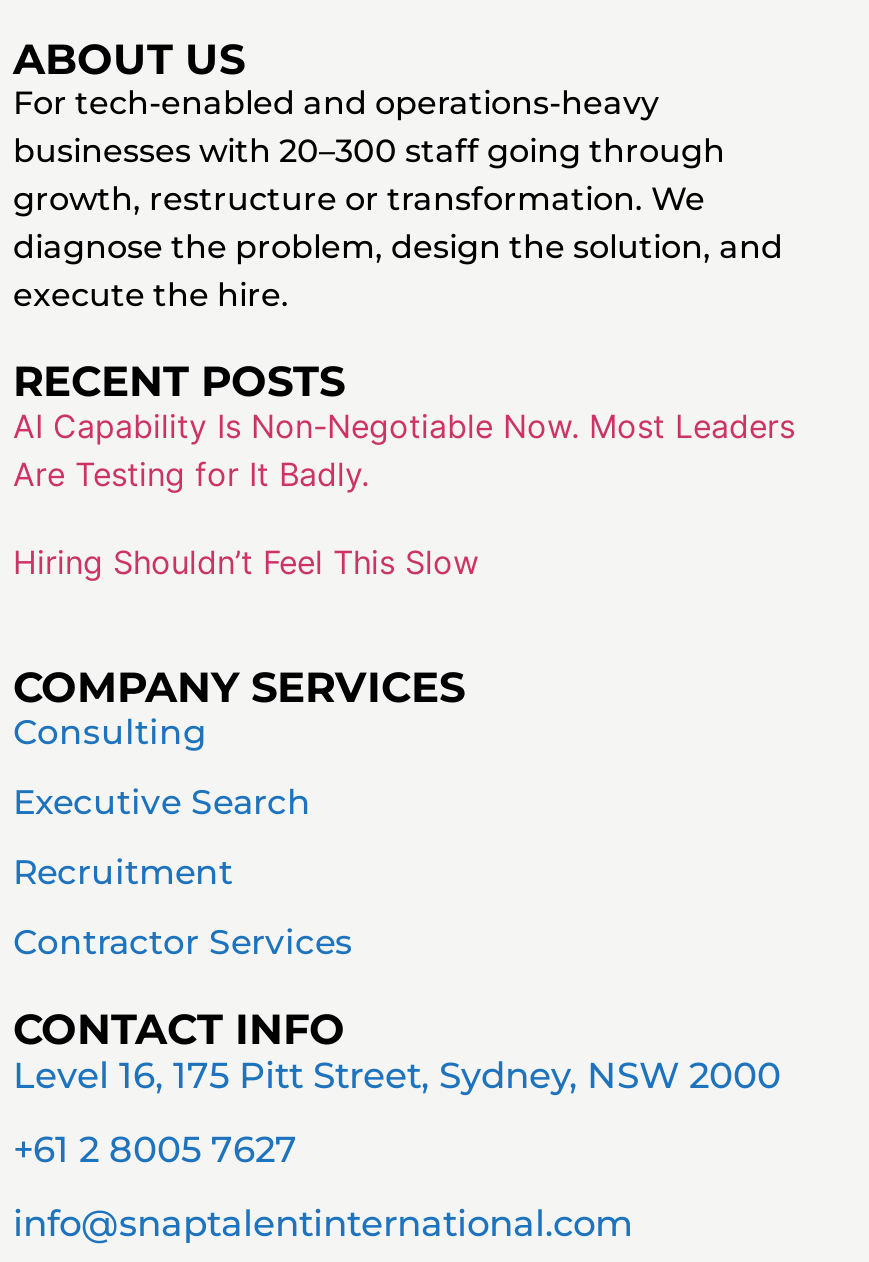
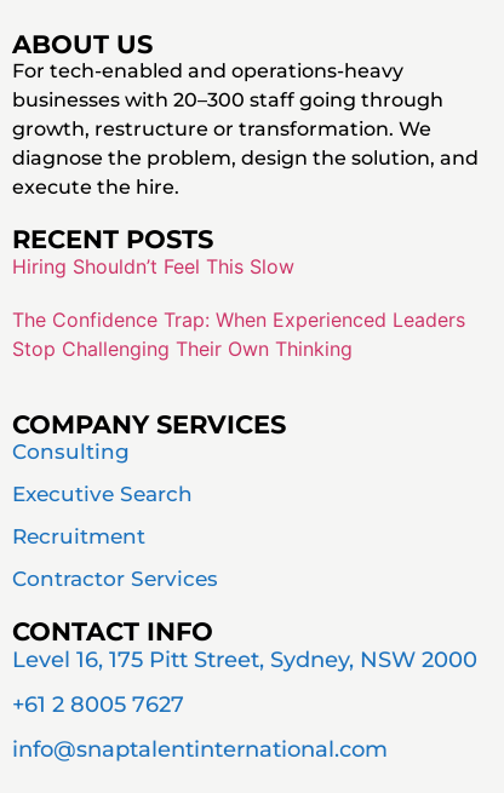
- AI Capability Is Non-Negotiable Now. Most Leaders
- Are Testing for It Badly.

moved up: Hiring Shouldn’t Feel This Slow

+ The Confidence Trap: When Experienced Leaders
+ Stop Challenging Their Own Thinking
